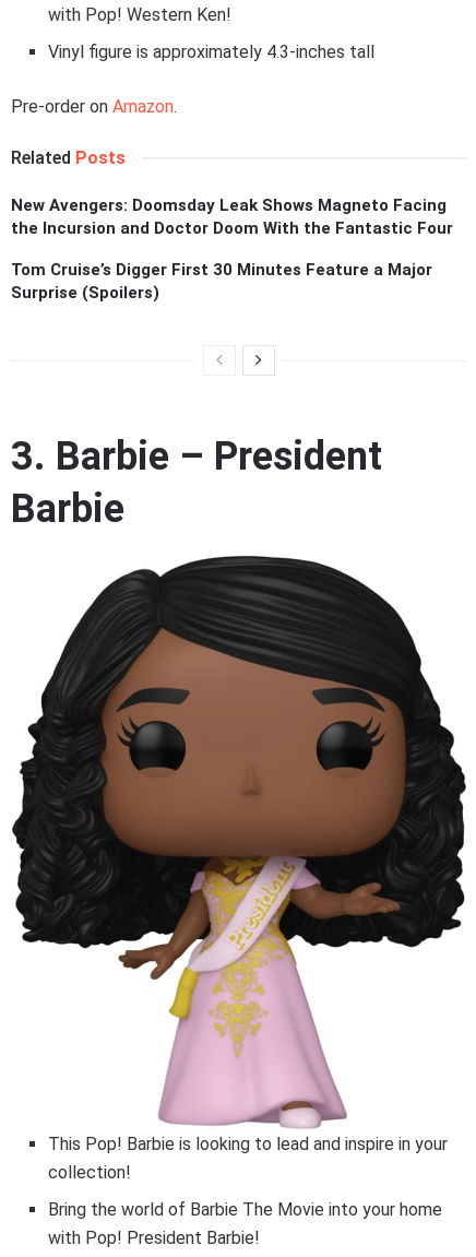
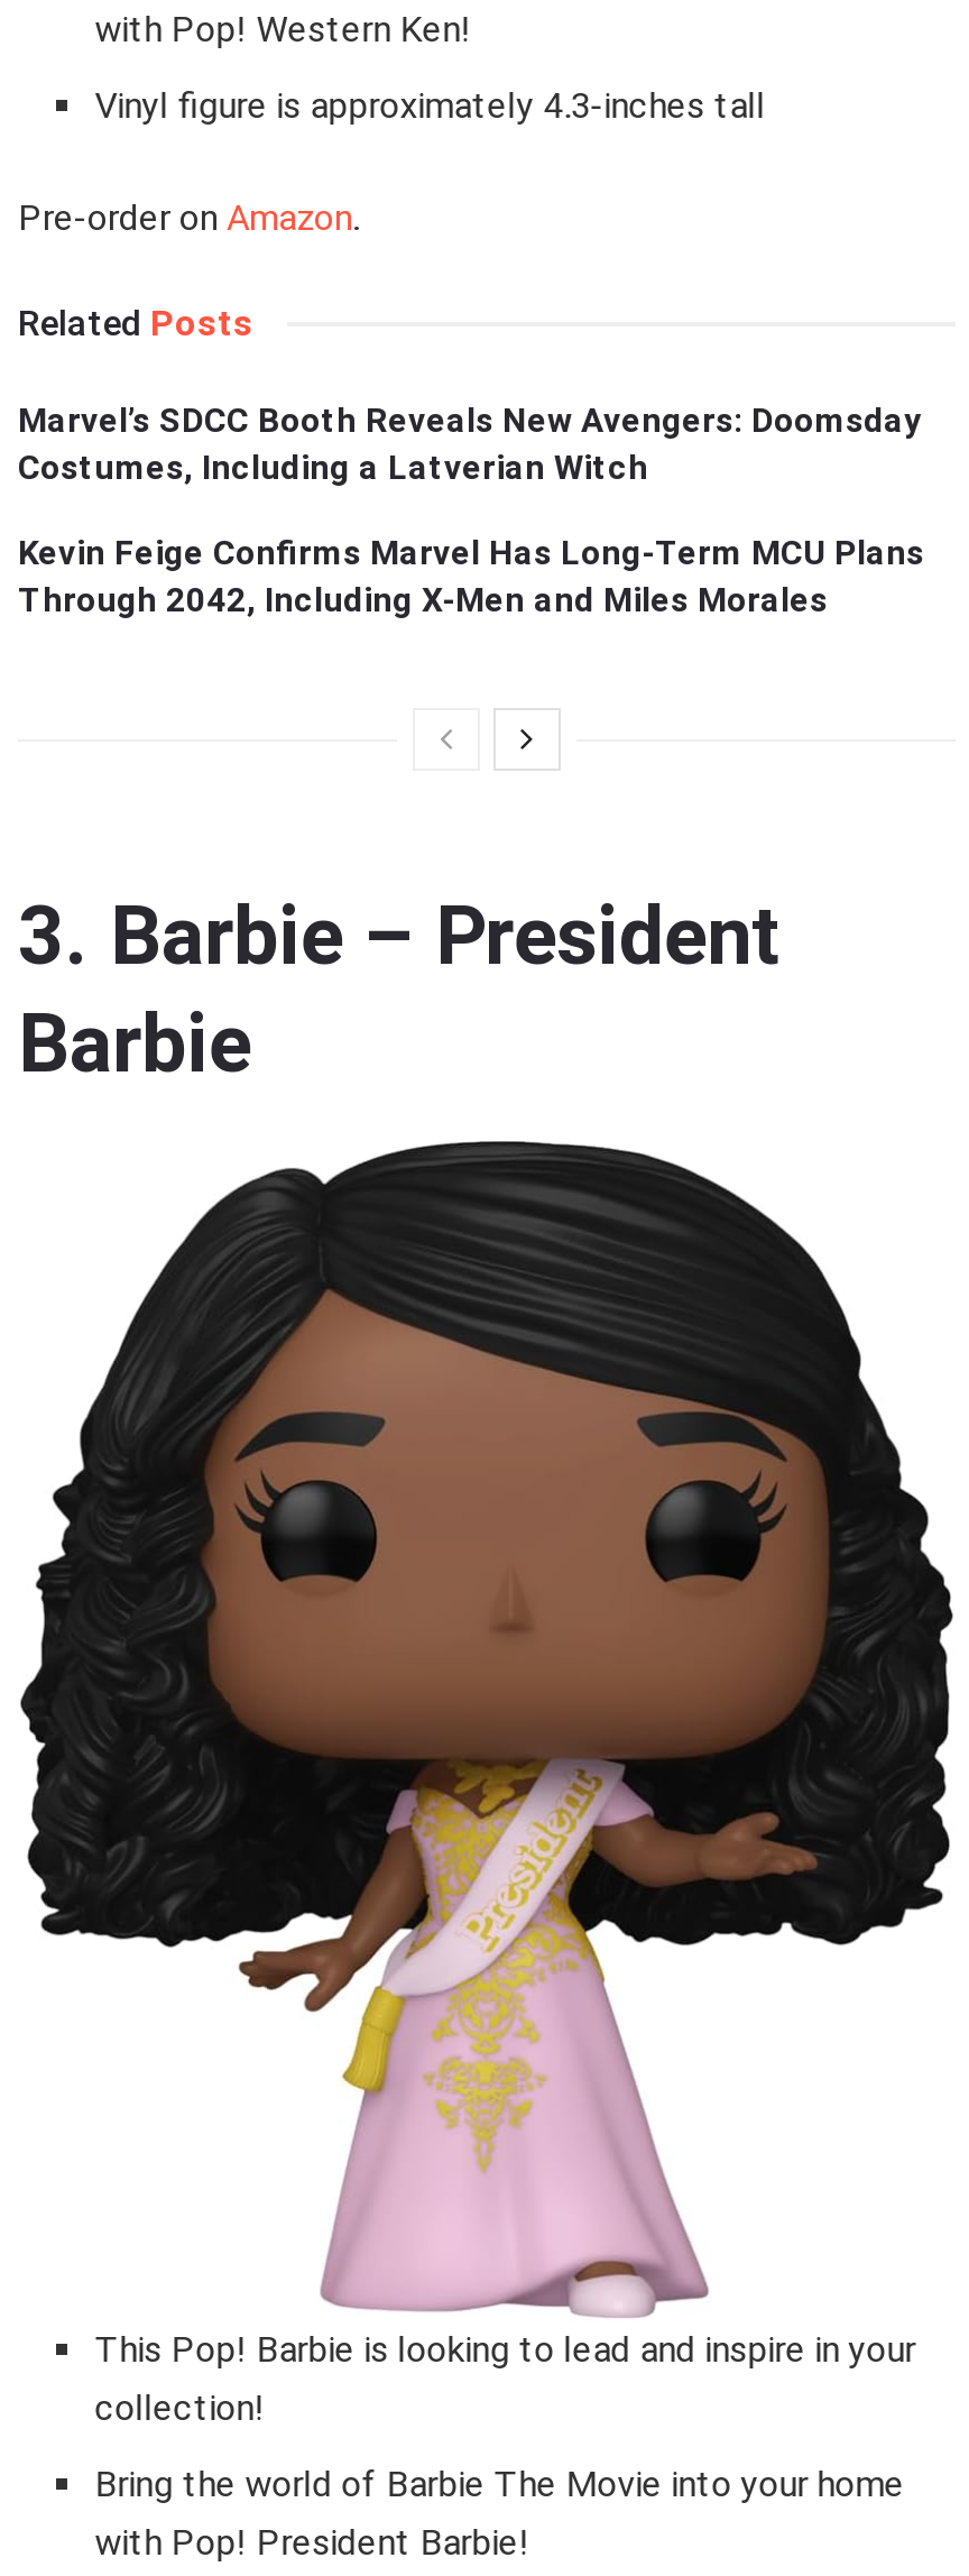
- New Avengers: Doomsday Leak Shows Magneto Facing
- the Incursion and Doctor Doom With the Fantastic Four
+ Marvel’s SDCC Booth Reveals New Avengers: Doomsday
+ Costumes, Including a Latverian Witch

- Tom Cruise’s Digger First 30 Minutes Feature a Major
- Surprise (Spoilers)
+ Kevin Feige Confirms Marvel Has Long-Term MCU Plans
+ Through 2042, Including X-Men and Miles Morales
